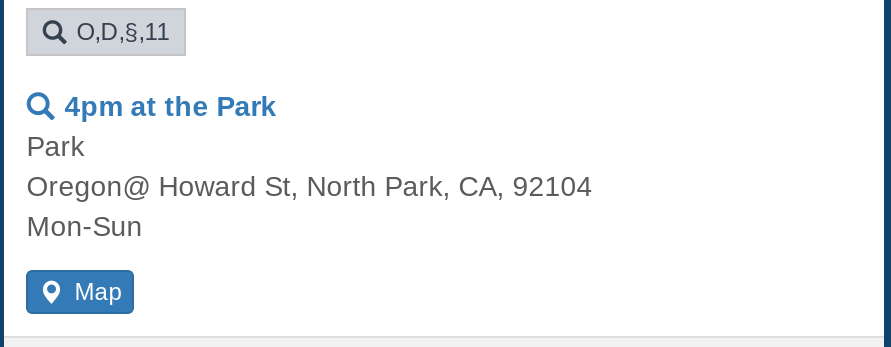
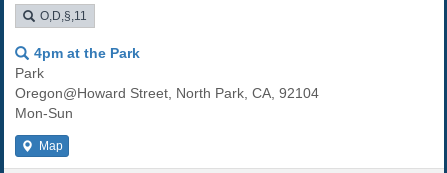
- Oregon@ Howard St, North Park, CA, 92104
+ Oregon@Howard Street, North Park, CA, 92104
